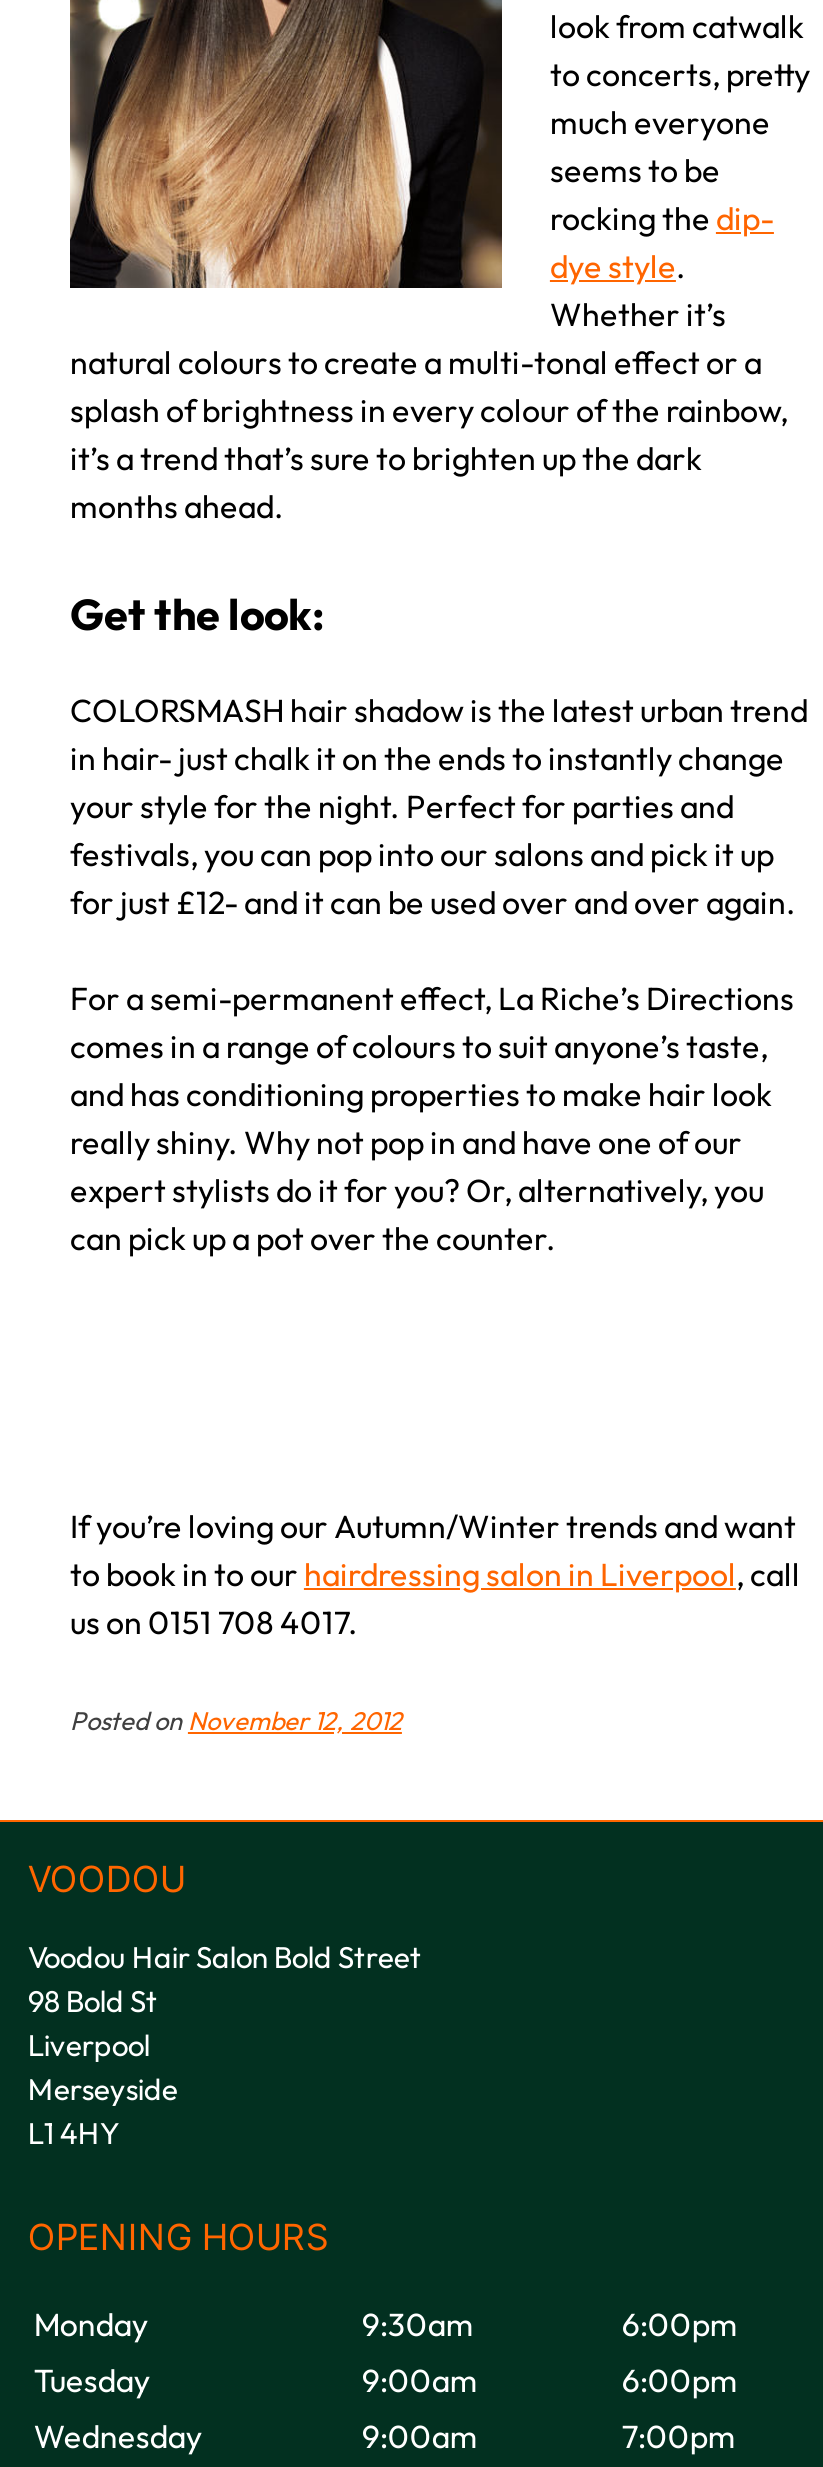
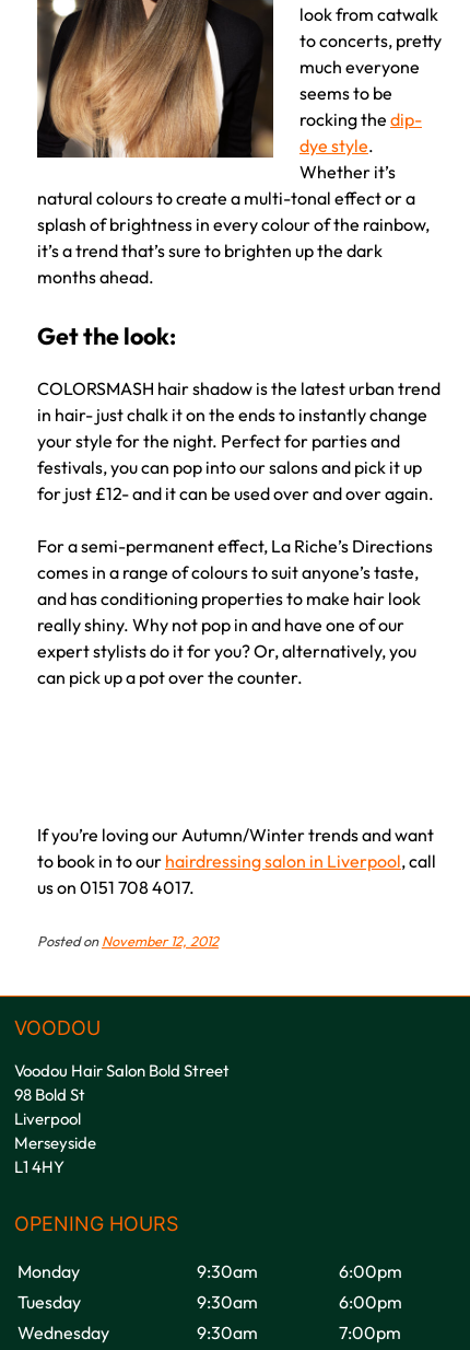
- 9:00am
+ 9:30am

- 9:00am
+ 9:30am
